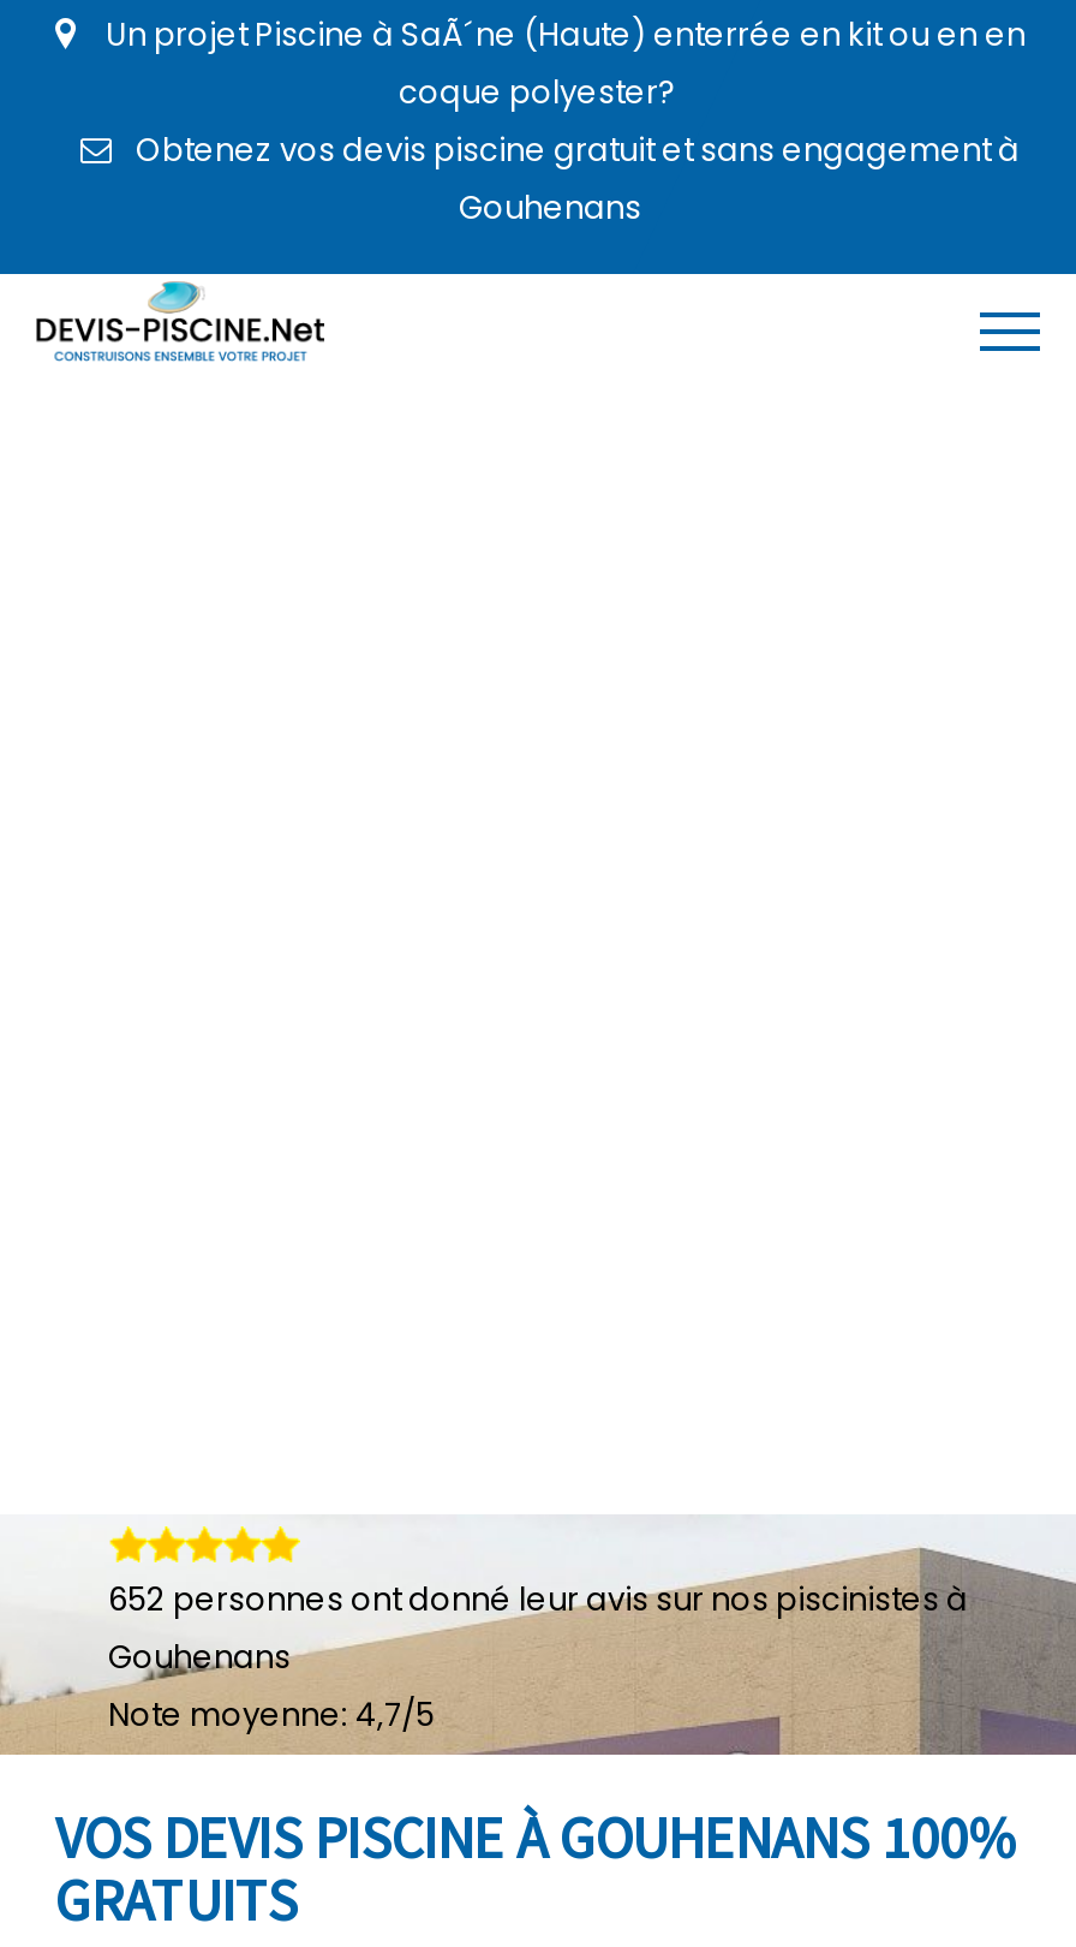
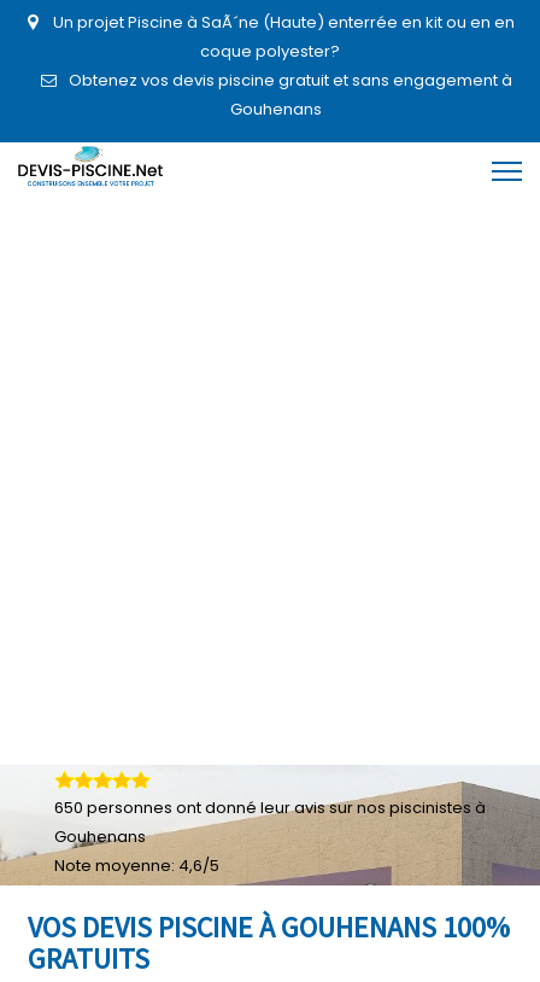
- 652 personnes ont donné leur avis sur nos piscinistes à
+ 650 personnes ont donné leur avis sur nos piscinistes à

- Note moyenne: 4,7/5
+ Note moyenne: 4,6/5
